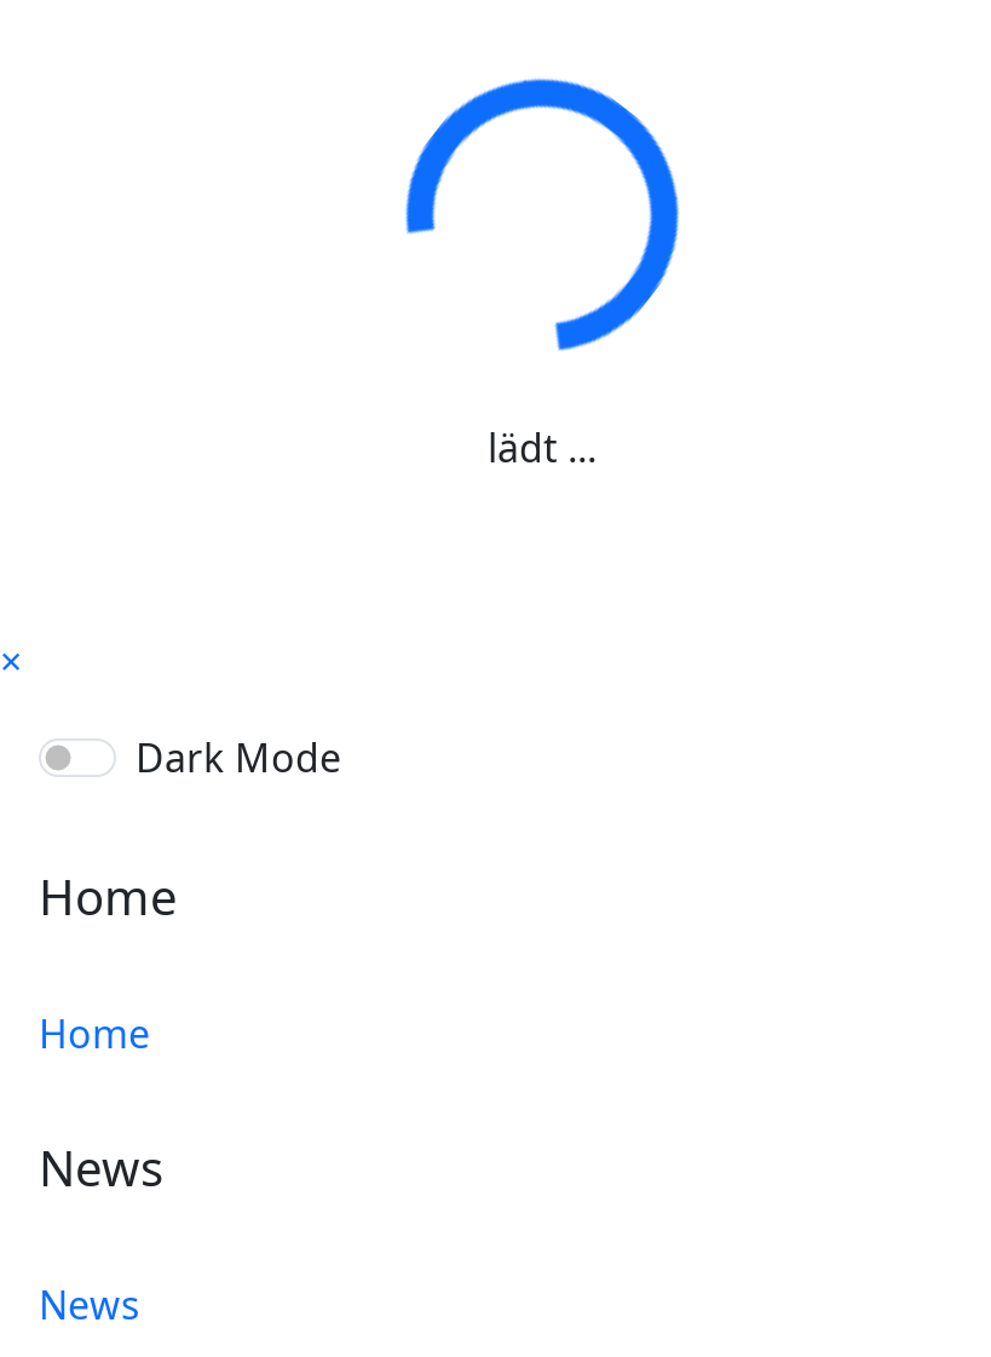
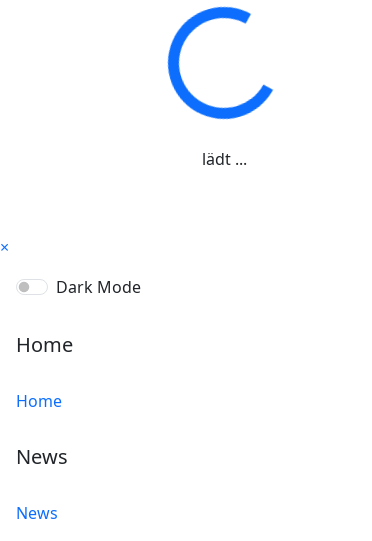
+ [image]

- [image]
